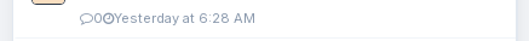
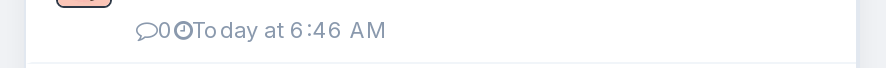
- Yesterday at 6:28 AM
+ Today at 6:46 AM
